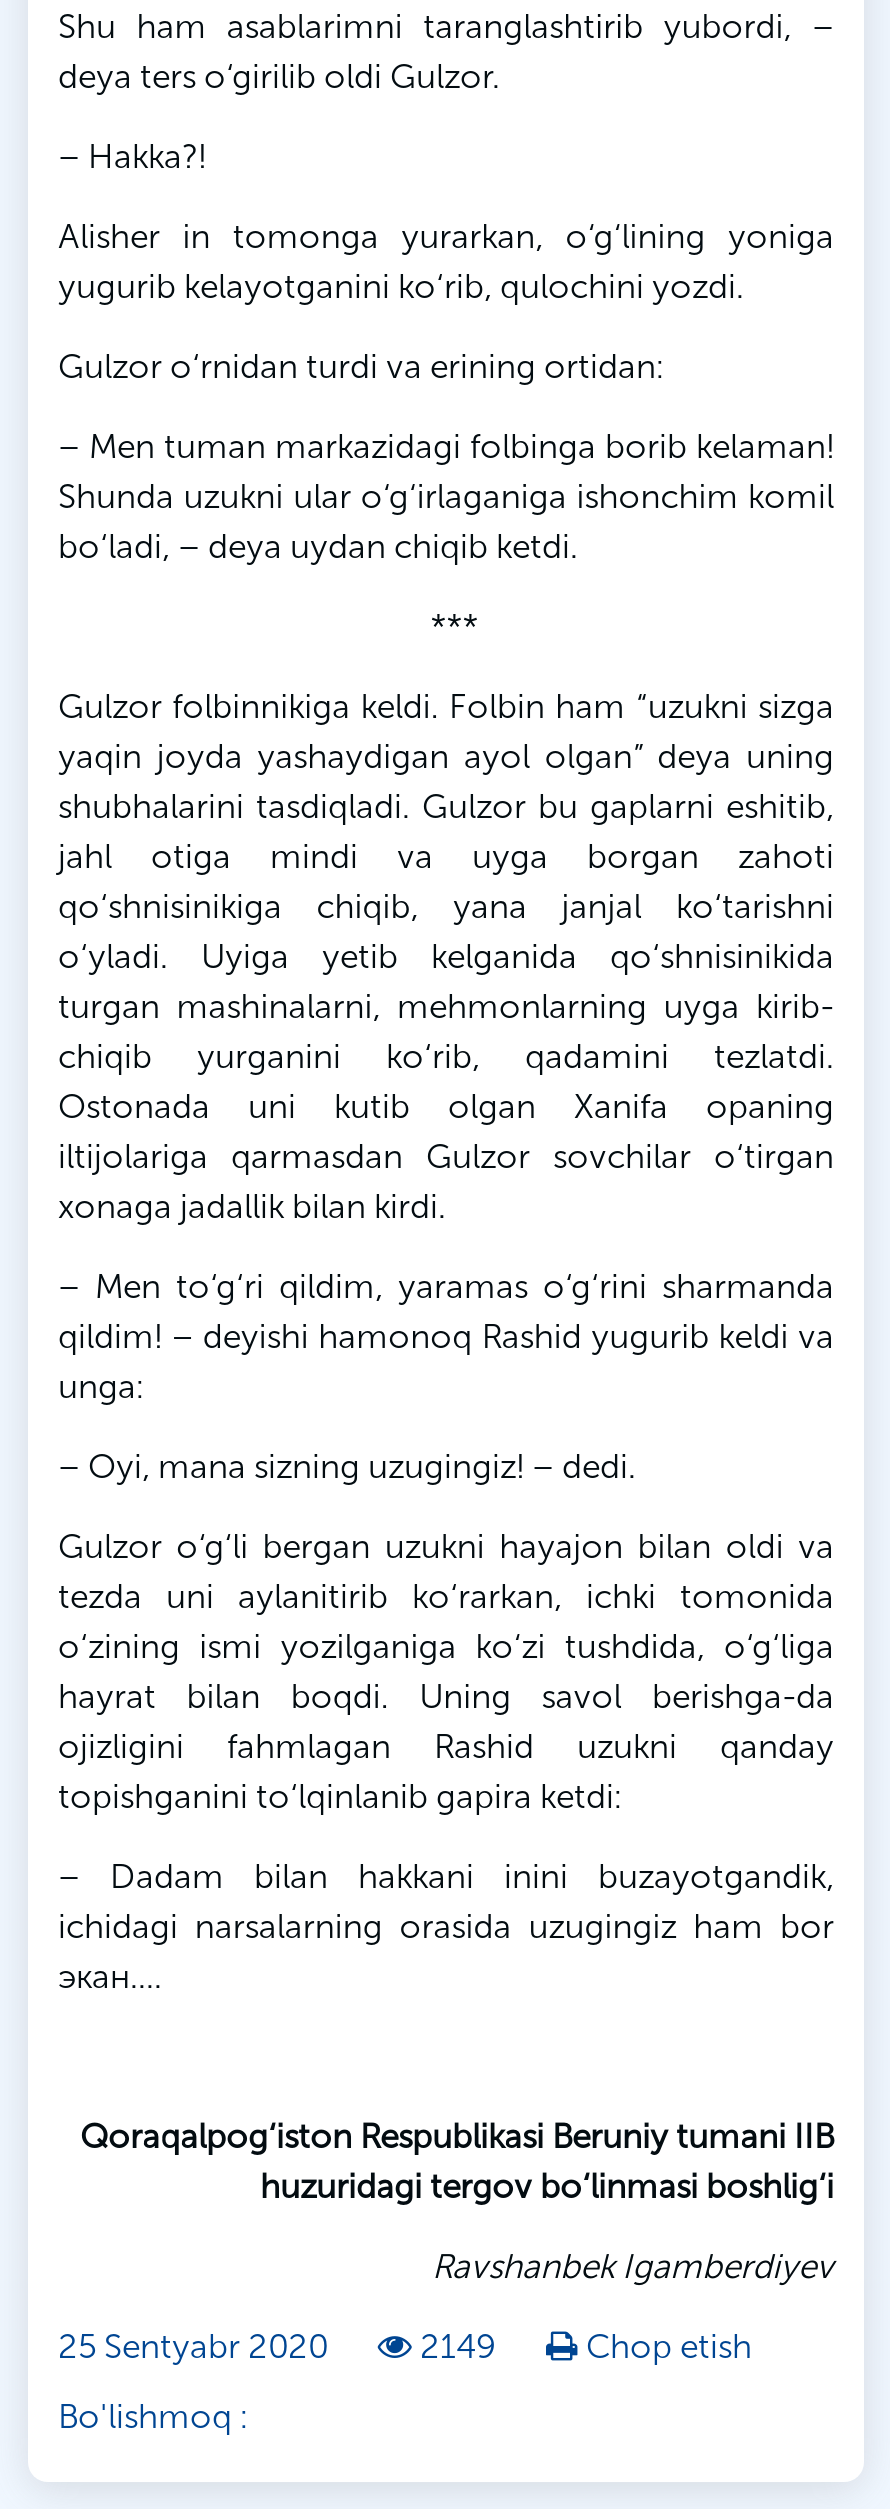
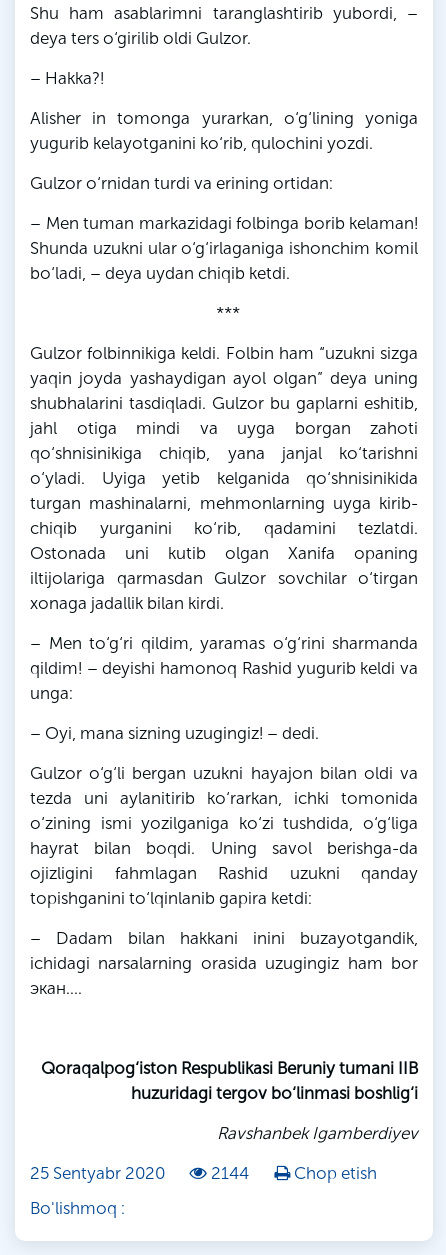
- 2149
+ 2144
